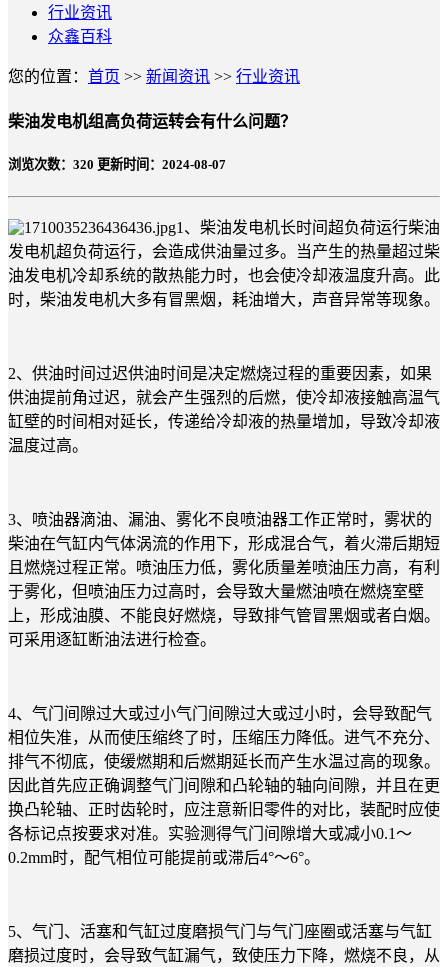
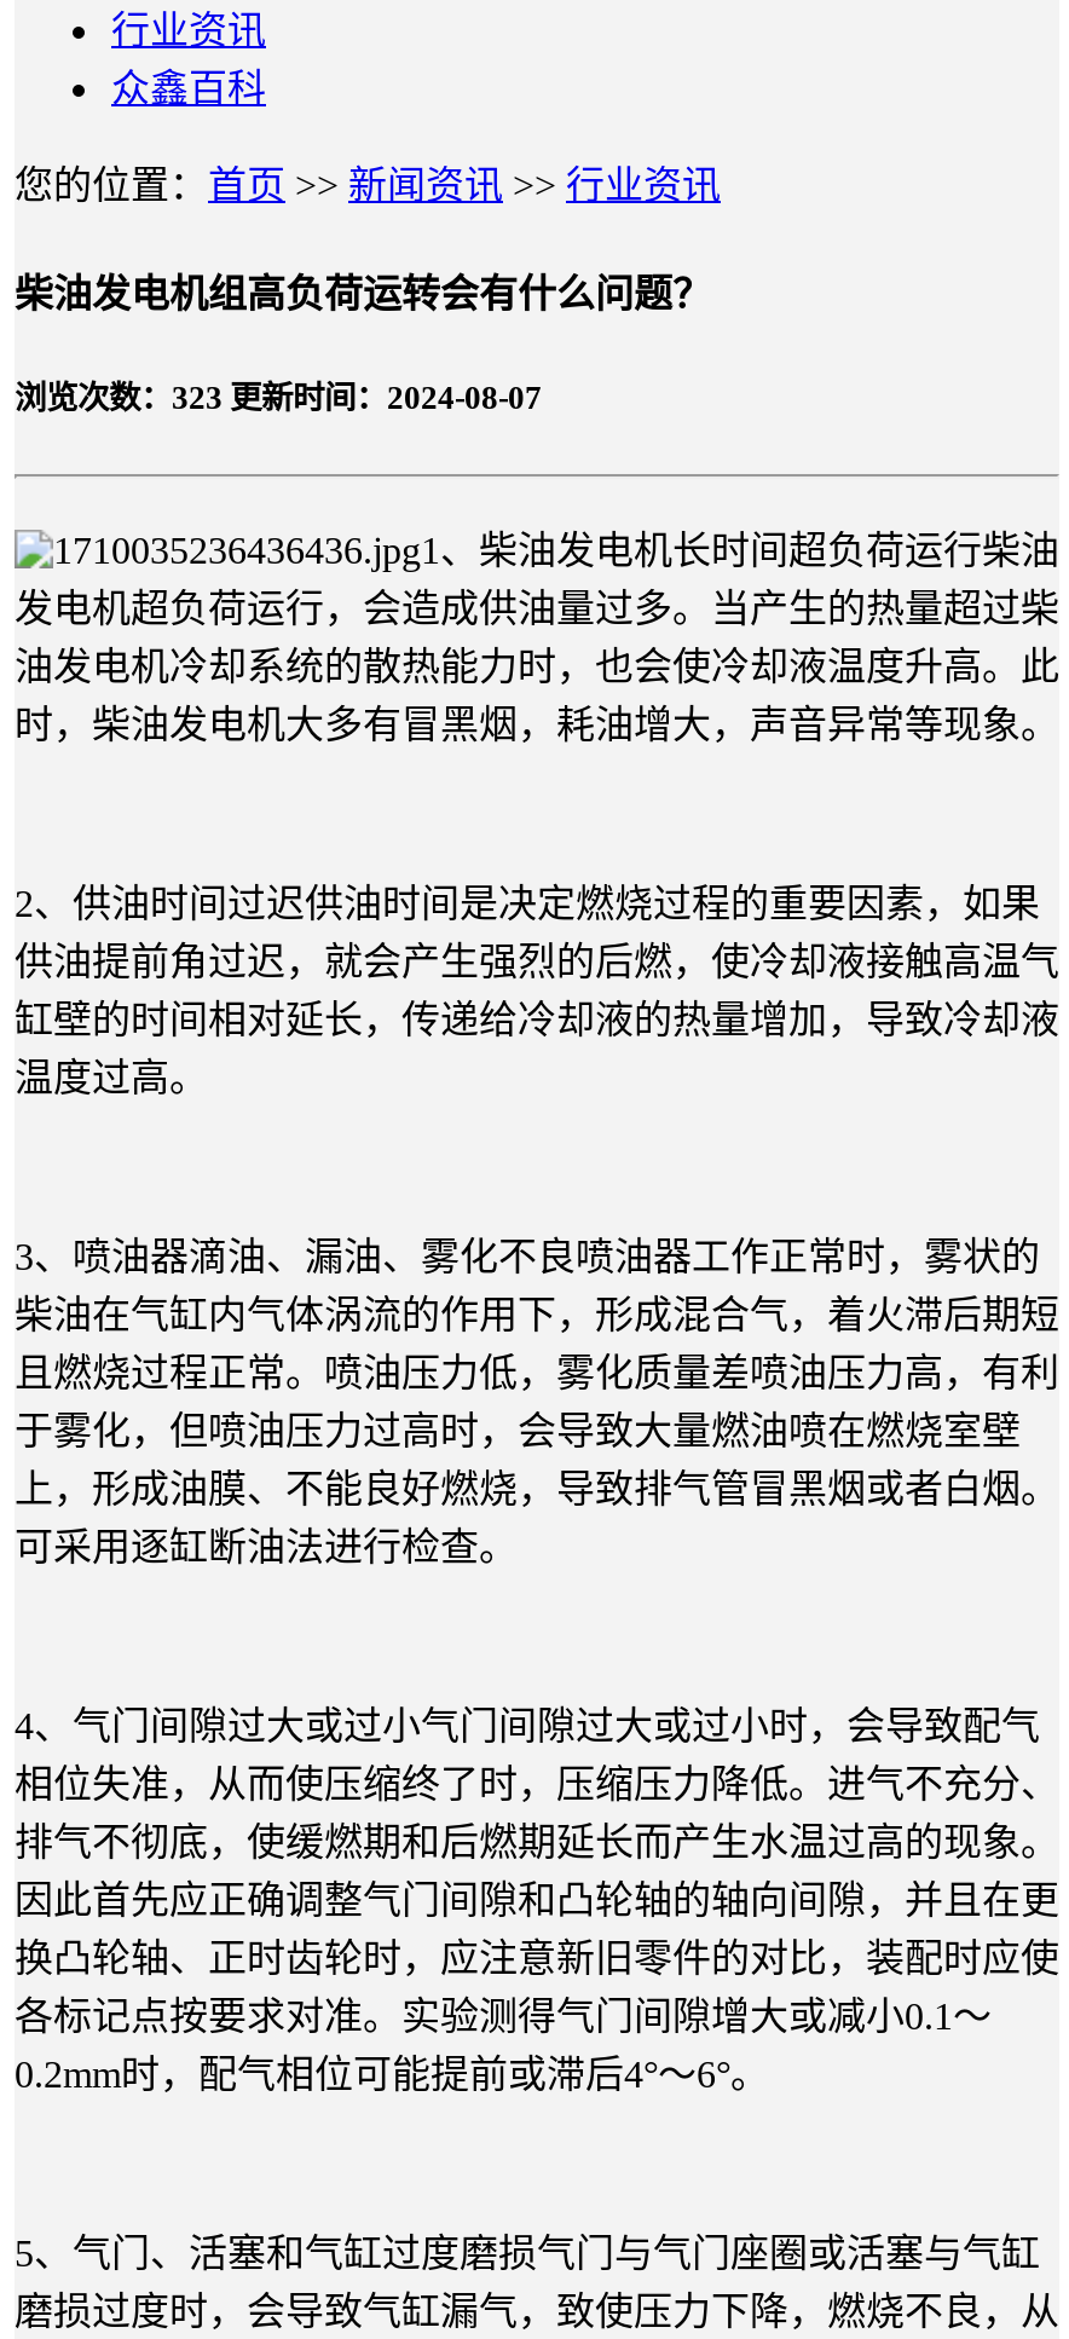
- 浏览次数：320更新时间：2024-08-07
+ 浏览次数：323更新时间：2024-08-07
